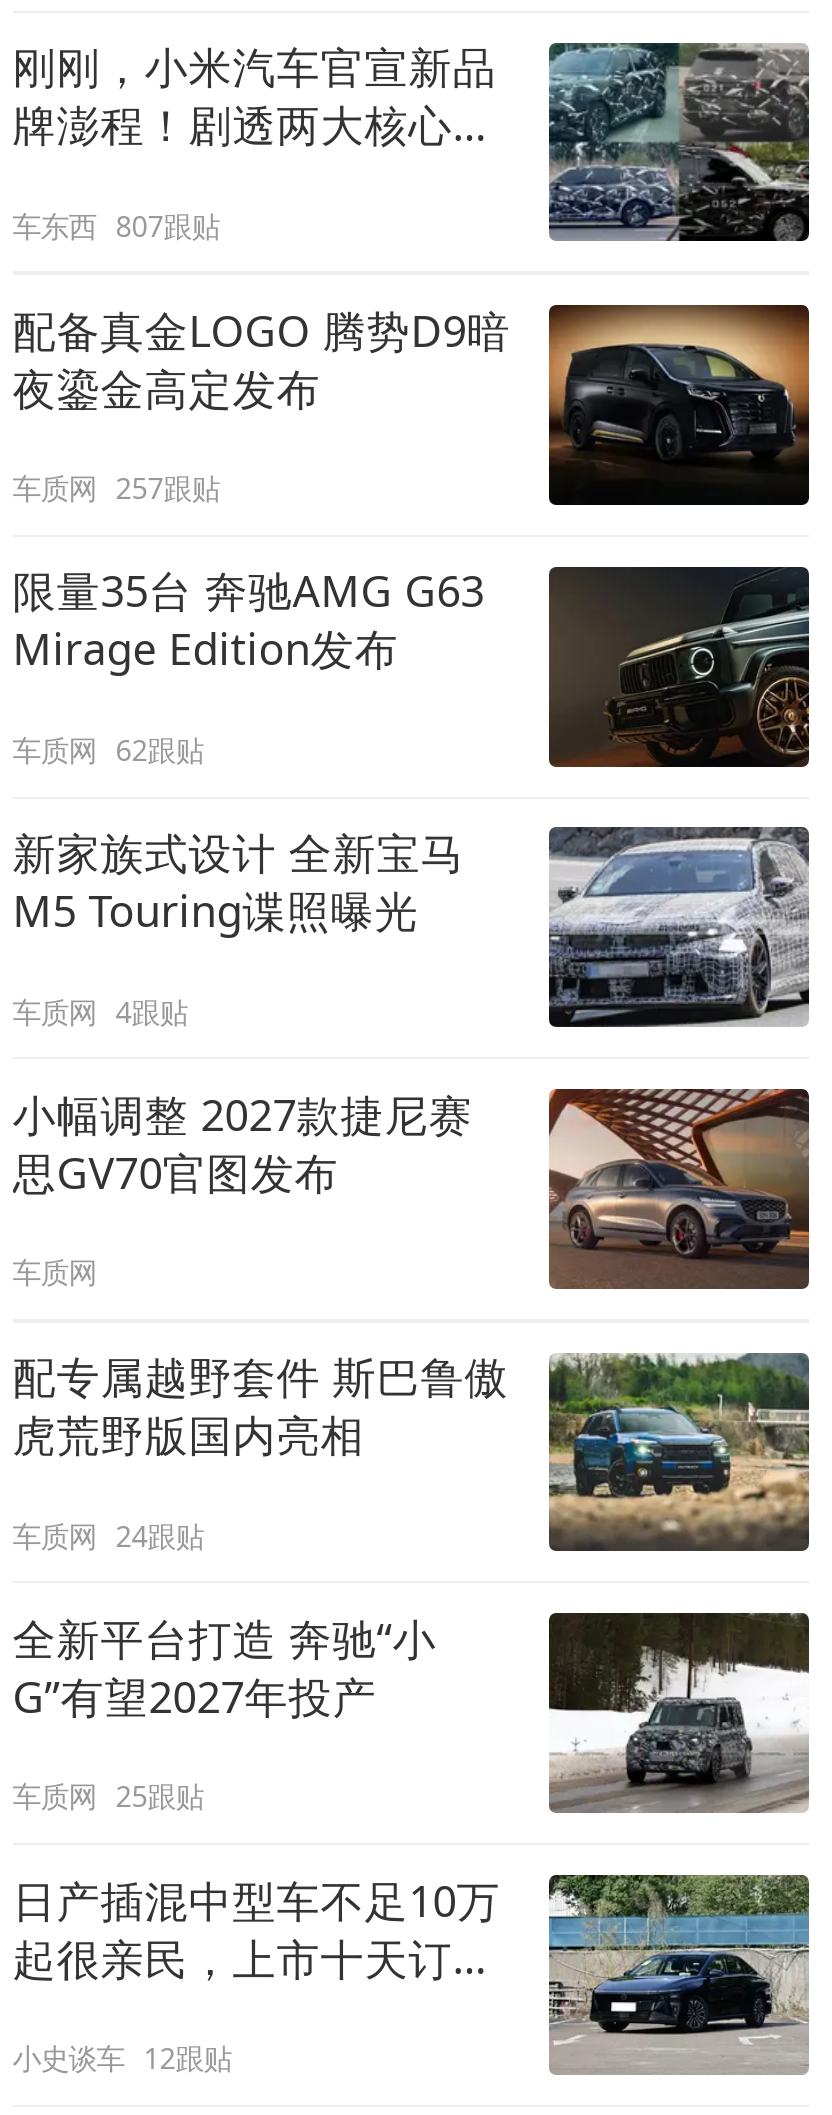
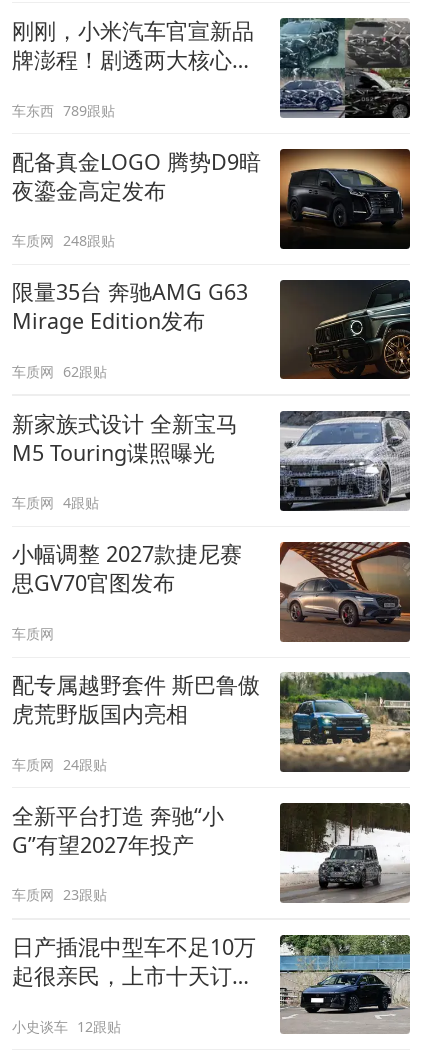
- 车东西 807跟贴
+ 车东西 789跟贴

- 车质网 257跟贴
+ 车质网 248跟贴

- 车质网 25跟贴
+ 车质网 23跟贴
